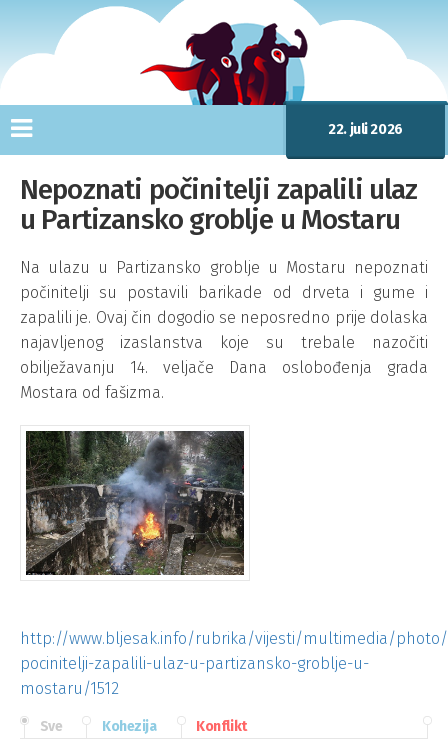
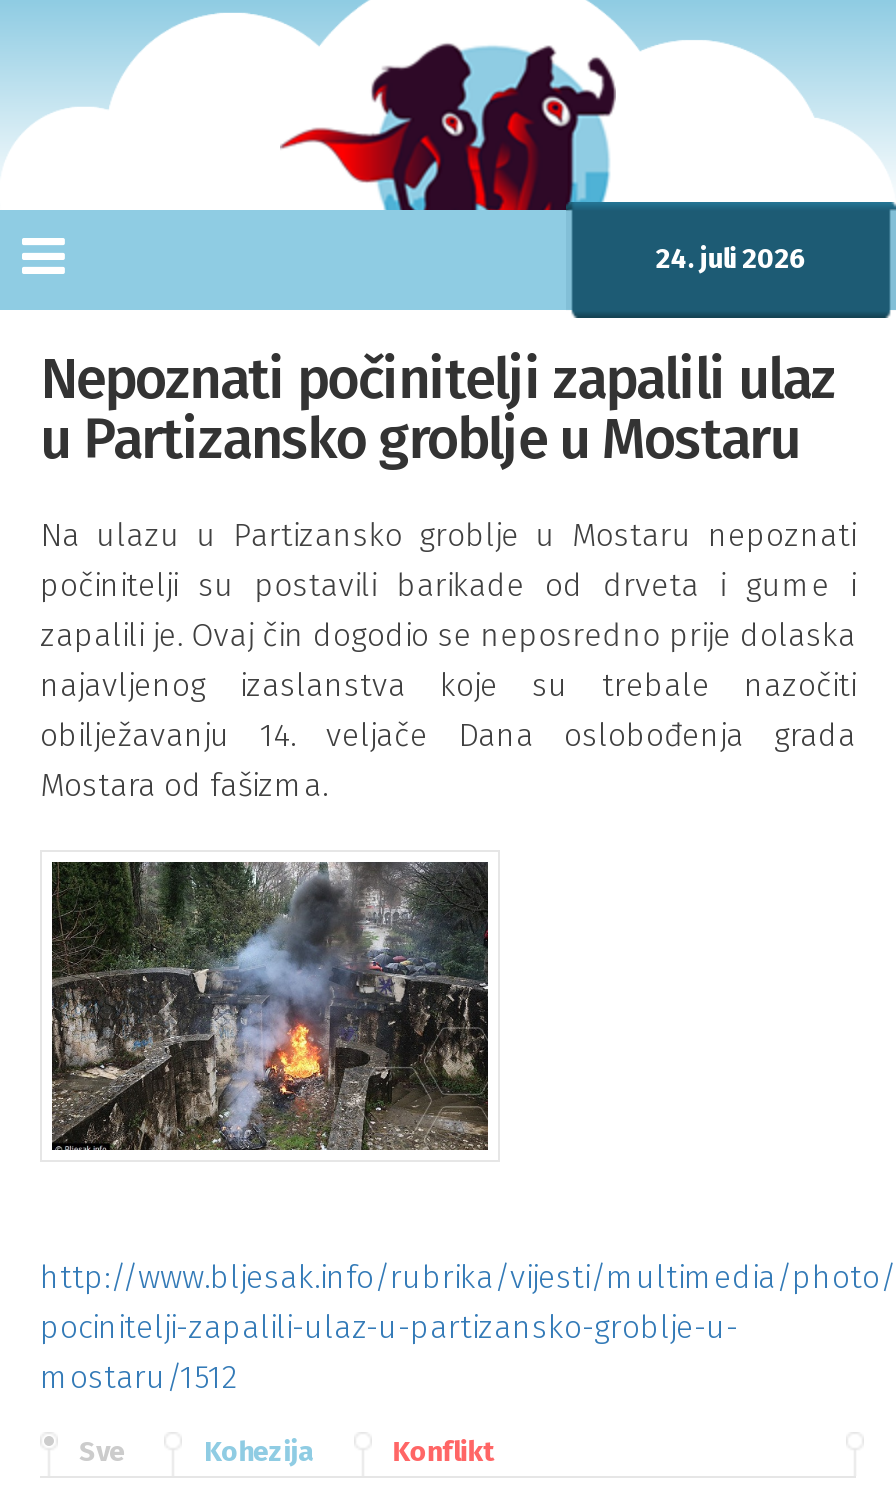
- 22. juli 2026
+ 24. juli 2026
